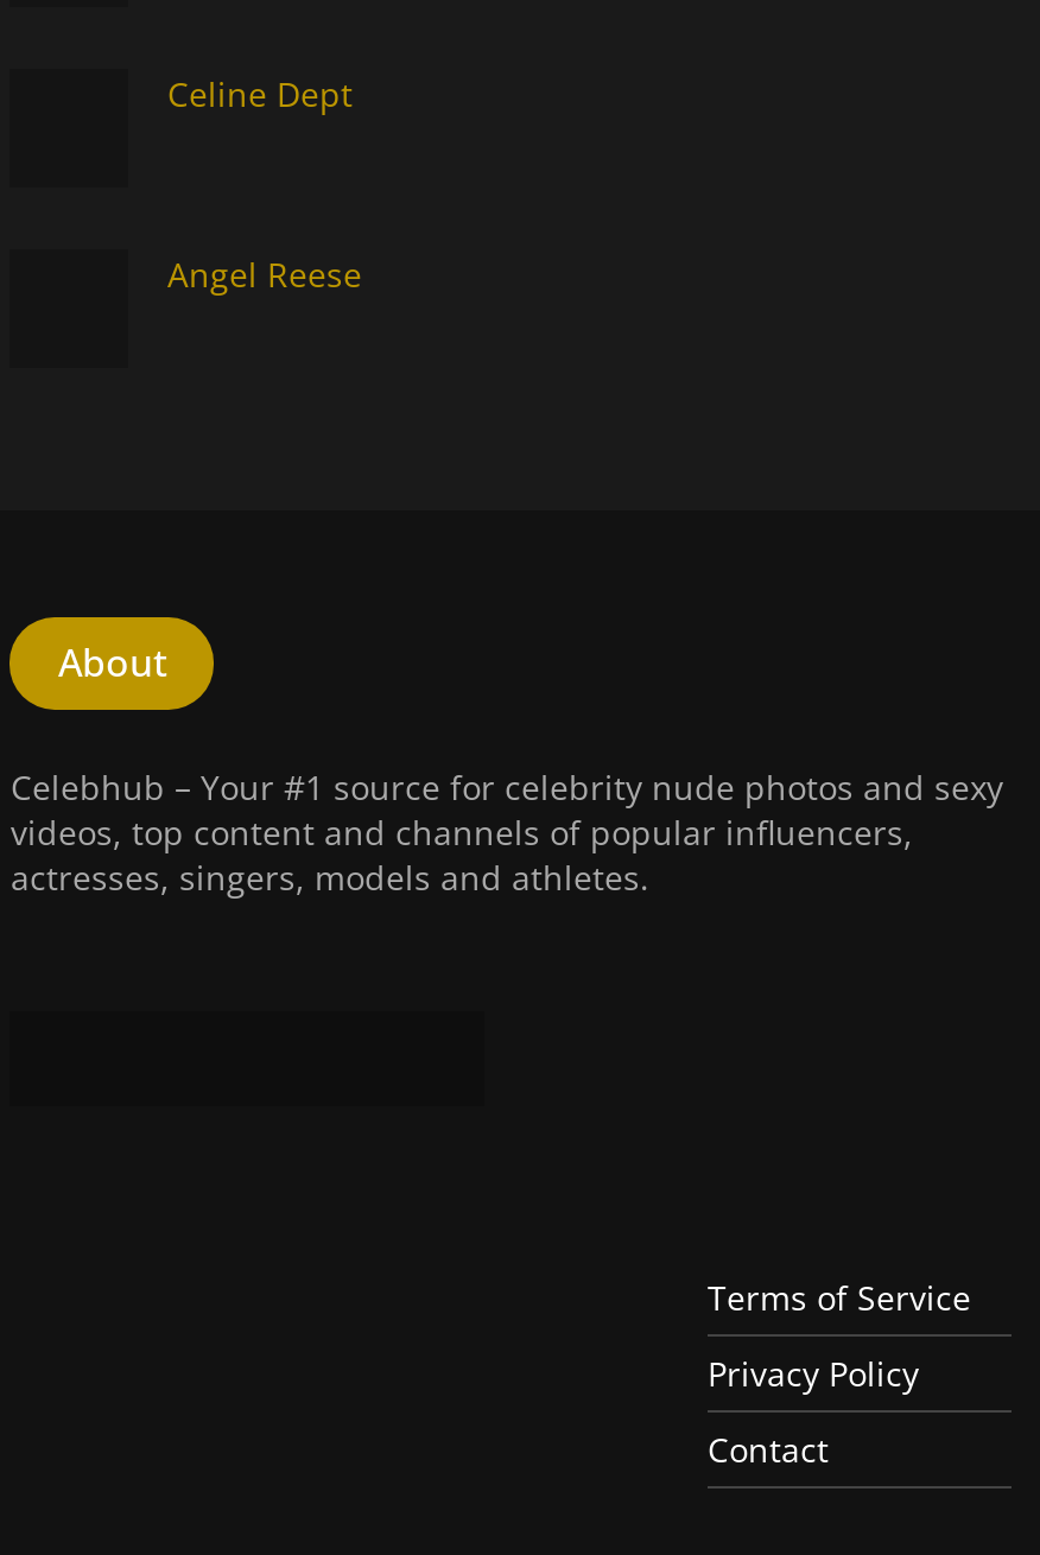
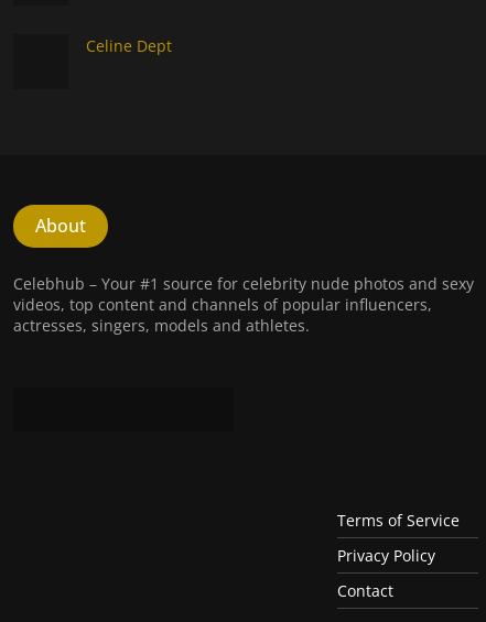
- Angel Reese
